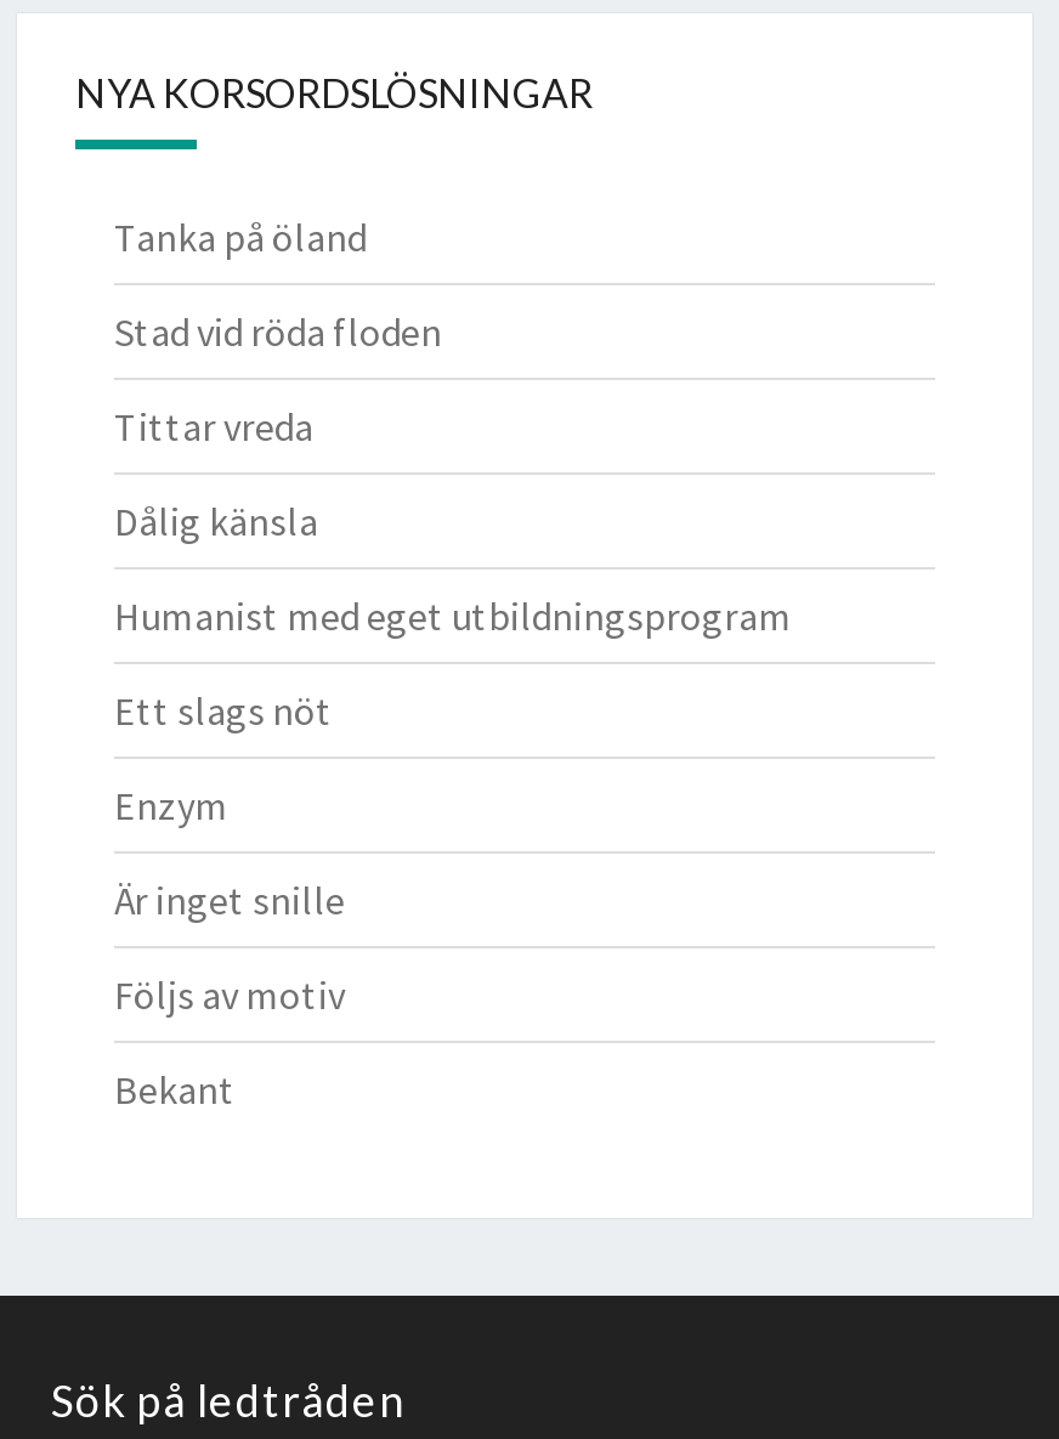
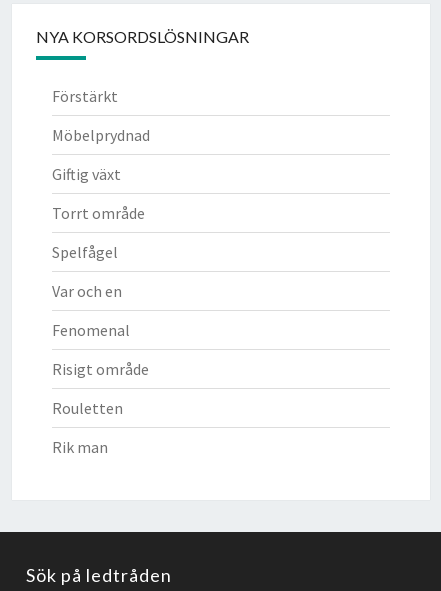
- Tanka på öland
+ Förstärkt

- Stad vid röda floden
+ Möbelprydnad

- Tittar vreda
+ Giftig växt

- Dålig känsla
+ Torrt område

- Humanist med eget utbildningsprogram
+ Spelfågel

- Ett slags nöt
+ Var och en

- Enzym
+ Fenomenal

- Är inget snille
+ Risigt område

- Följs av motiv
+ Rouletten

- Bekant
+ Rik man
